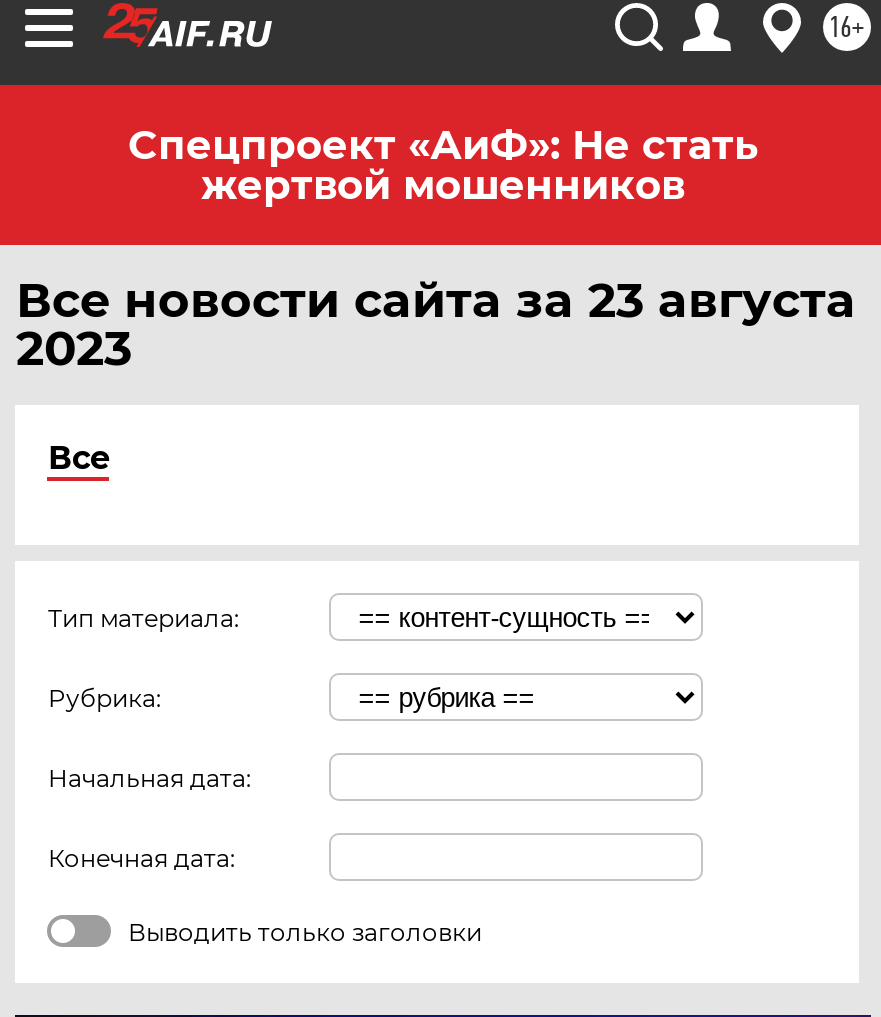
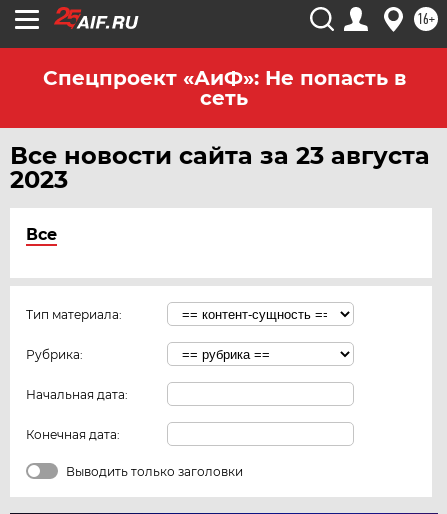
- Спецпроект «АиФ»: Не стать
- жертвой мошенников
+ Спецпроект «АиФ»: Не попасть в
+ сеть
